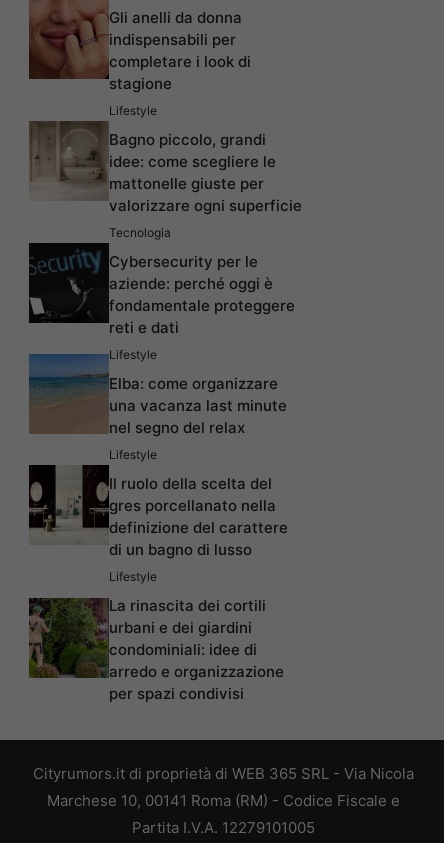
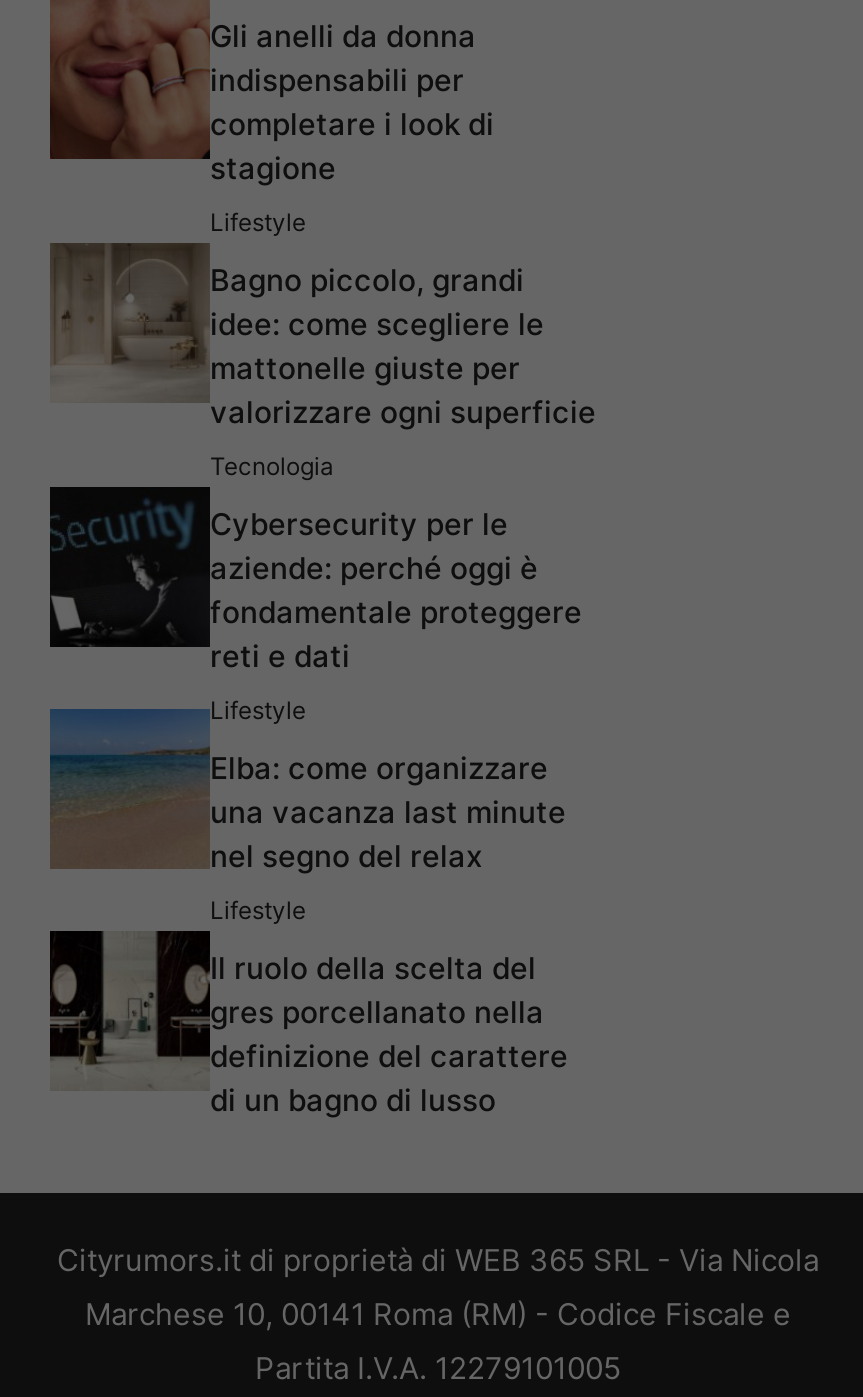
- [image]
- Lifestyle
- La rinascita dei cortili
- urbani e dei giardini
- condominiali: idee di
- arredo e organizzazione
- per spazi condivisi
